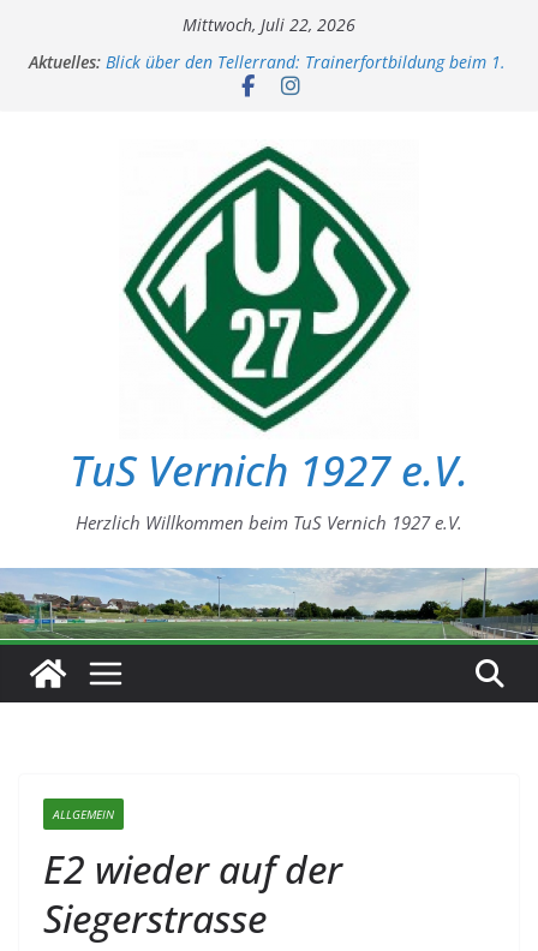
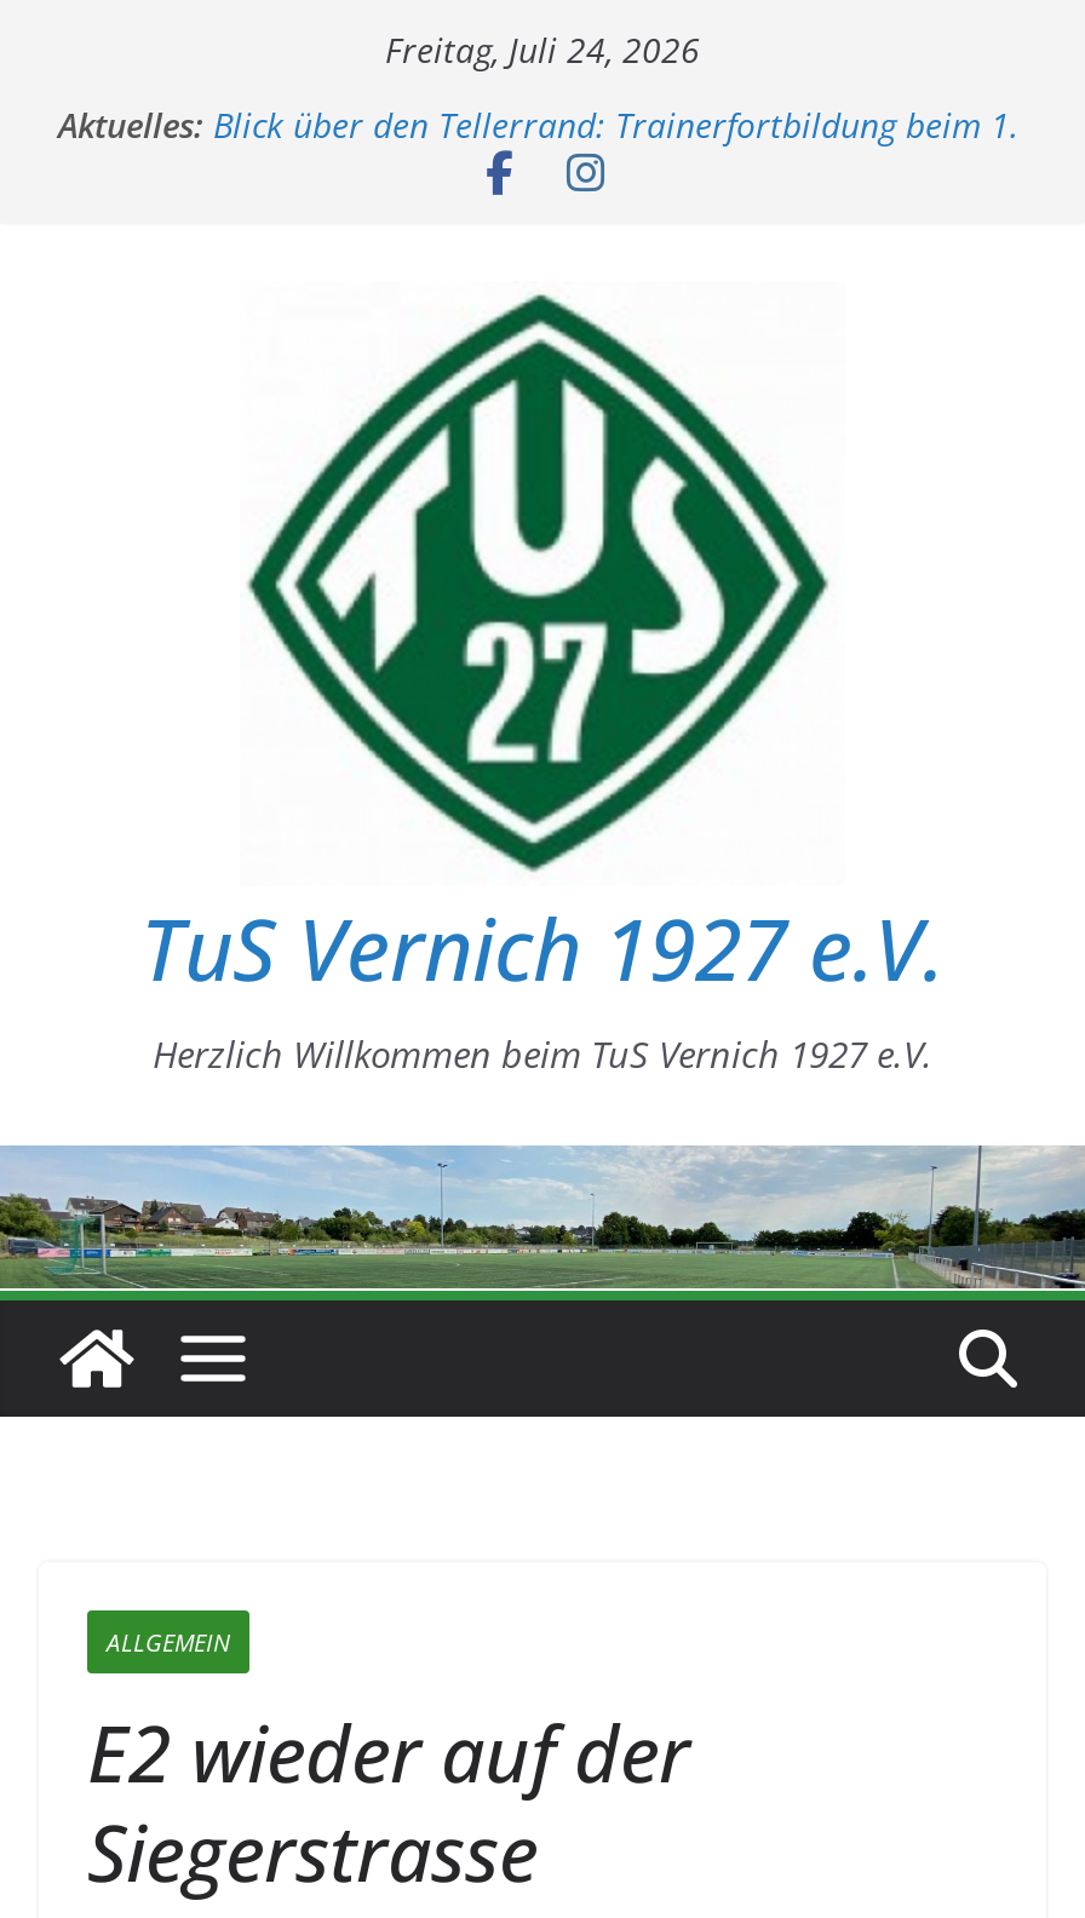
- Mittwoch, Juli 22, 2026
+ Freitag, Juli 24, 2026
